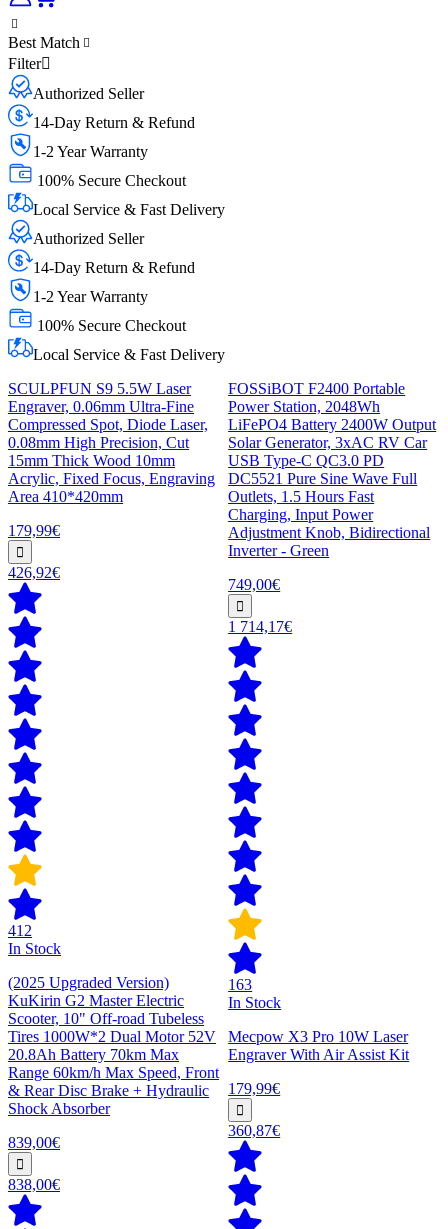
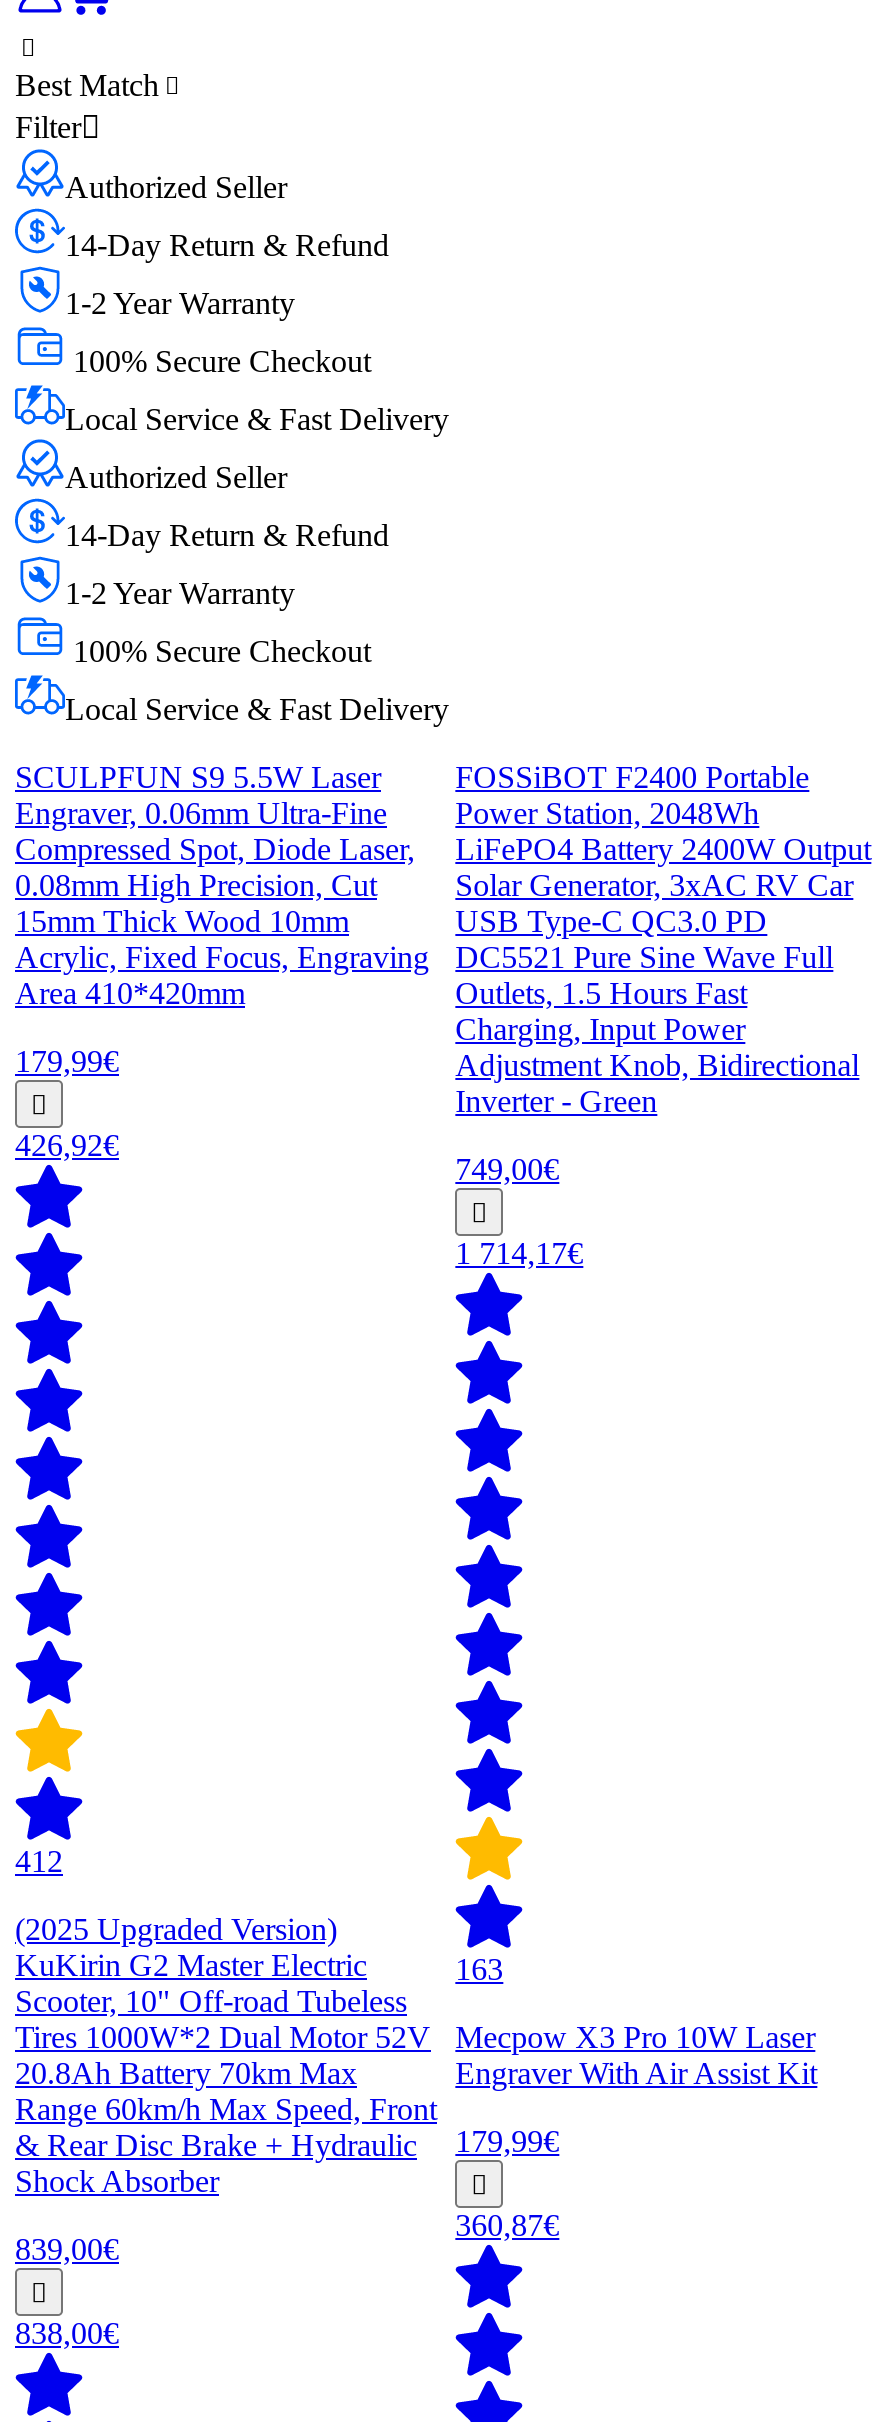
- In Stock

- In Stock
